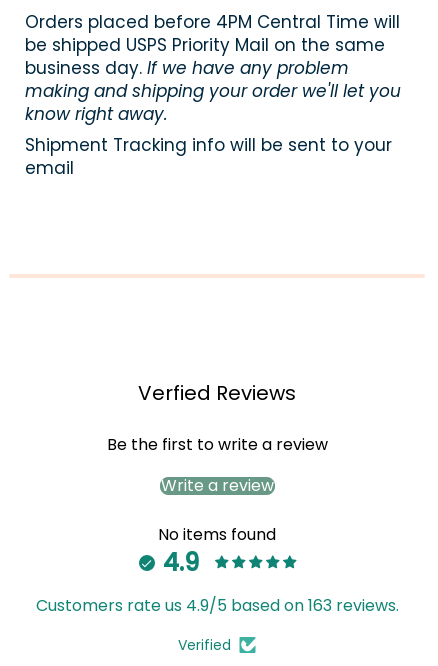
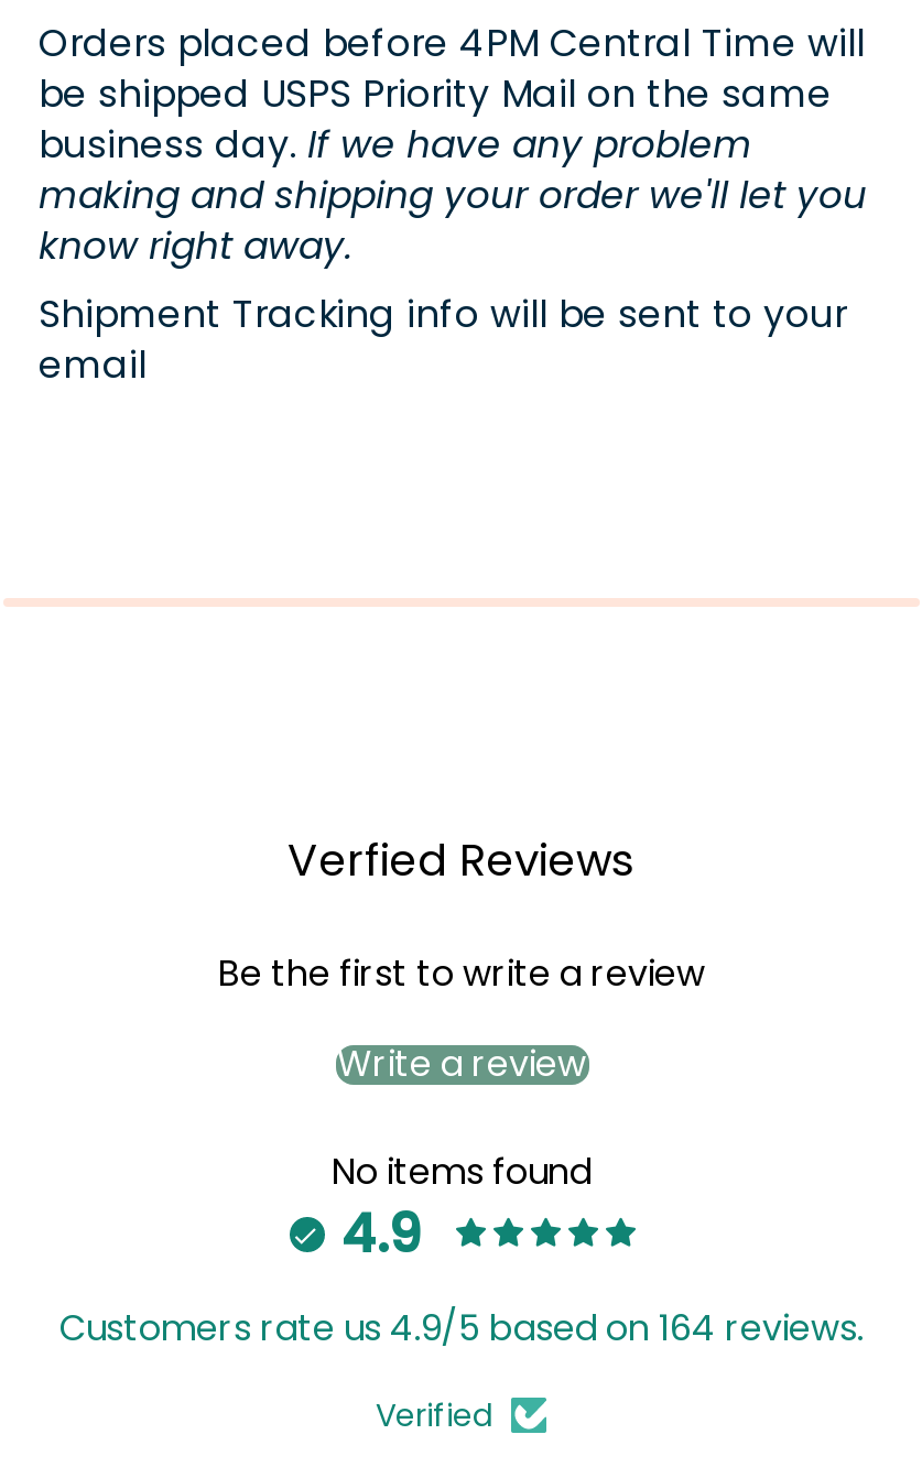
- Customers rate us 4.9/5 based on 163 reviews.
+ Customers rate us 4.9/5 based on 164 reviews.
